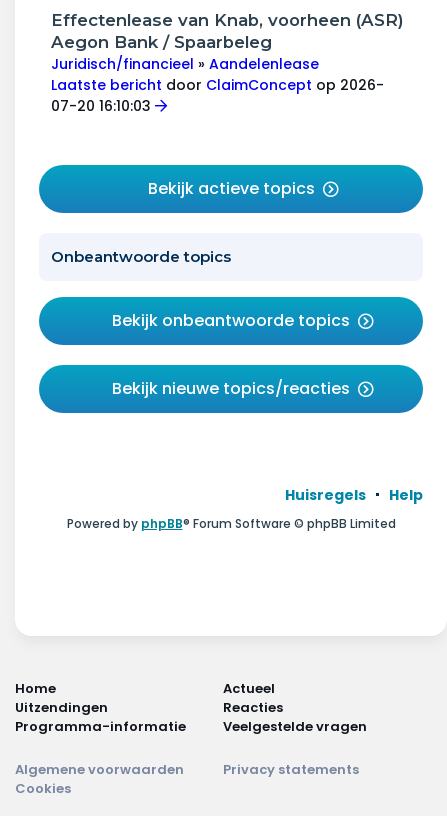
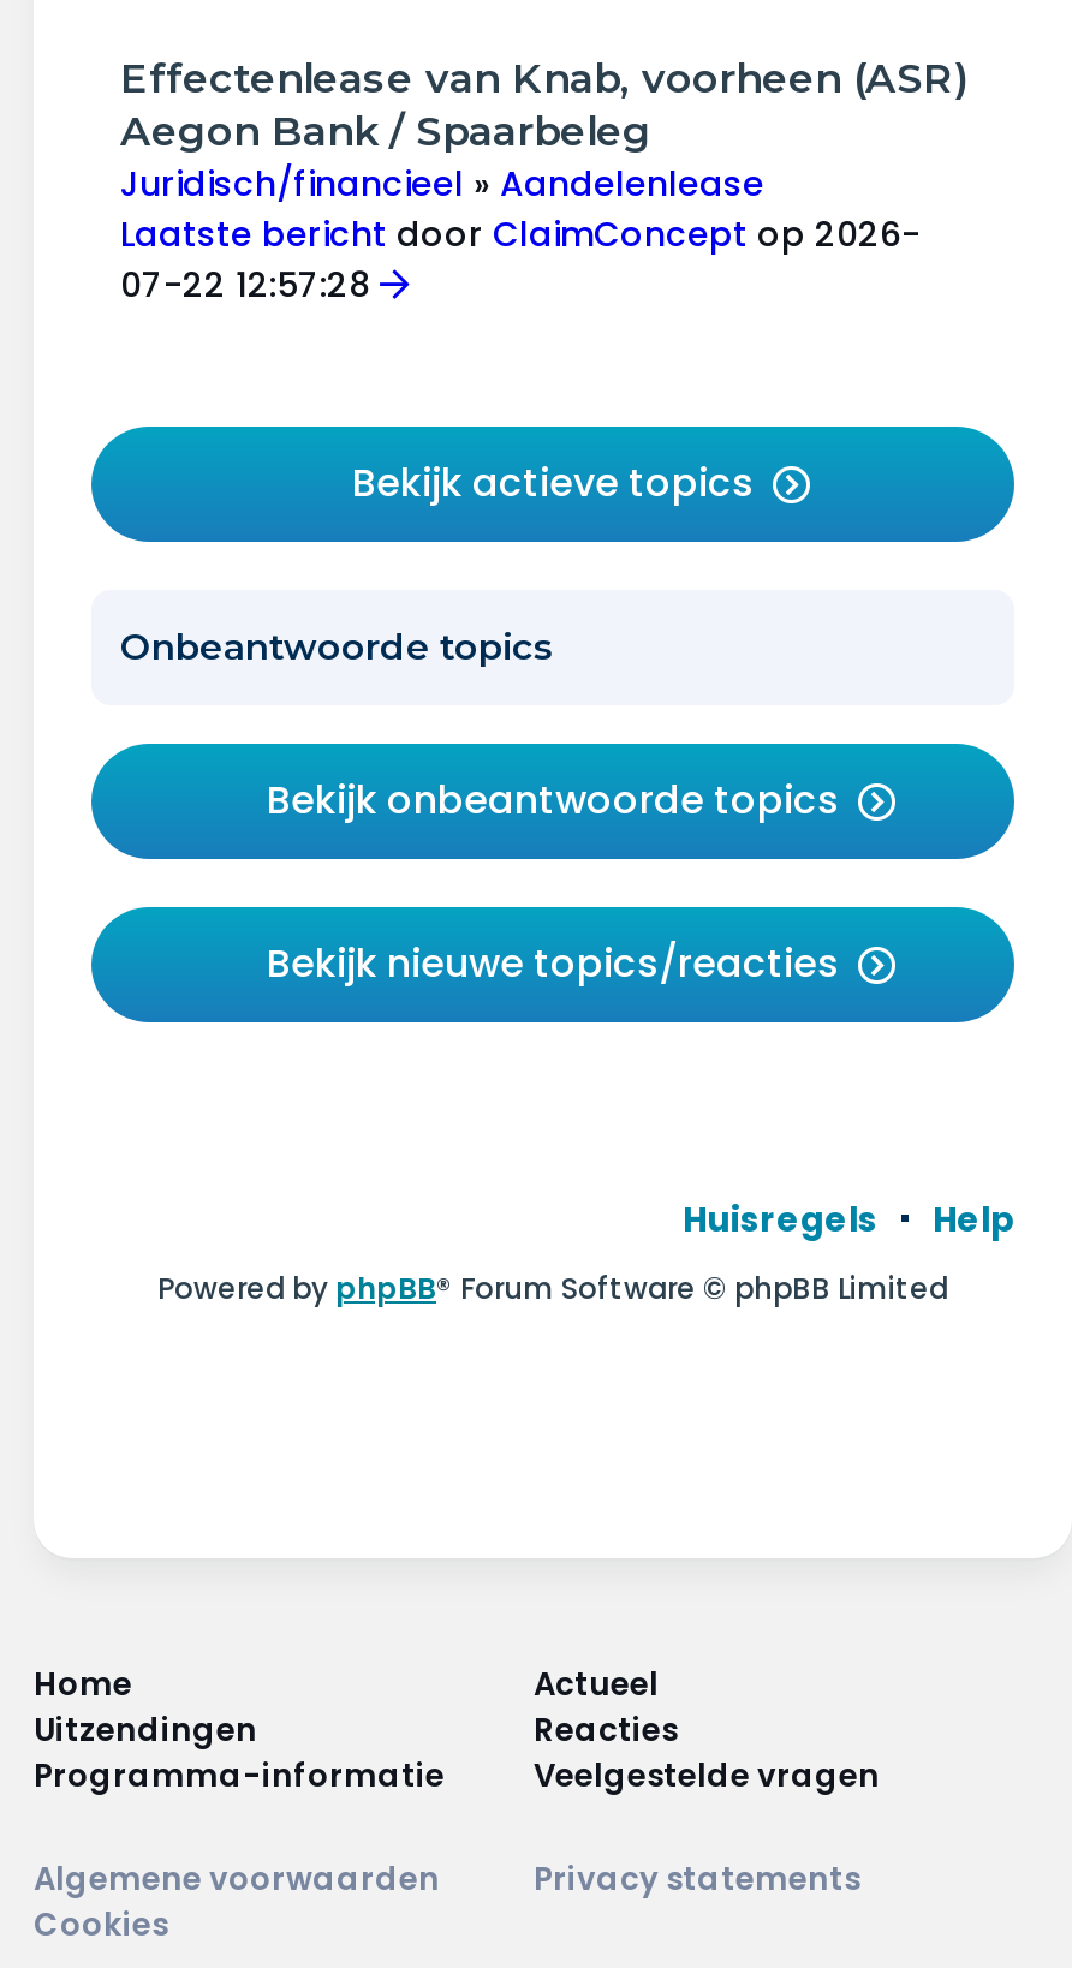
- 07-20 16:10:03
+ 07-22 12:57:28
